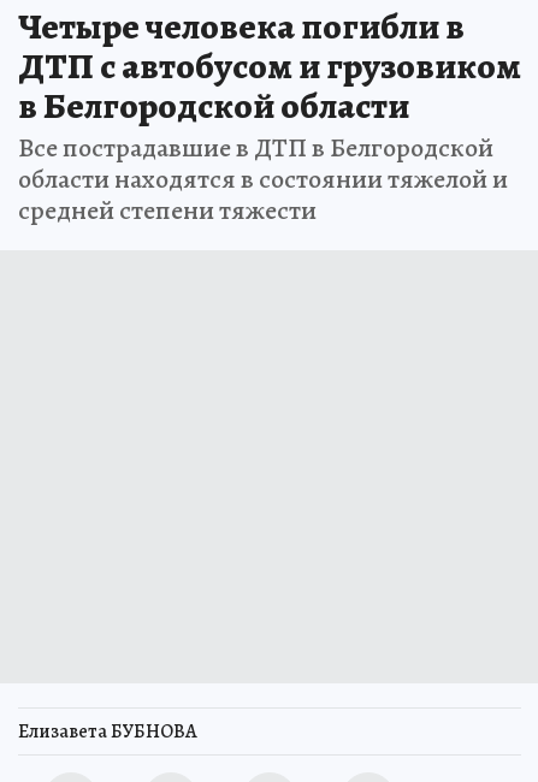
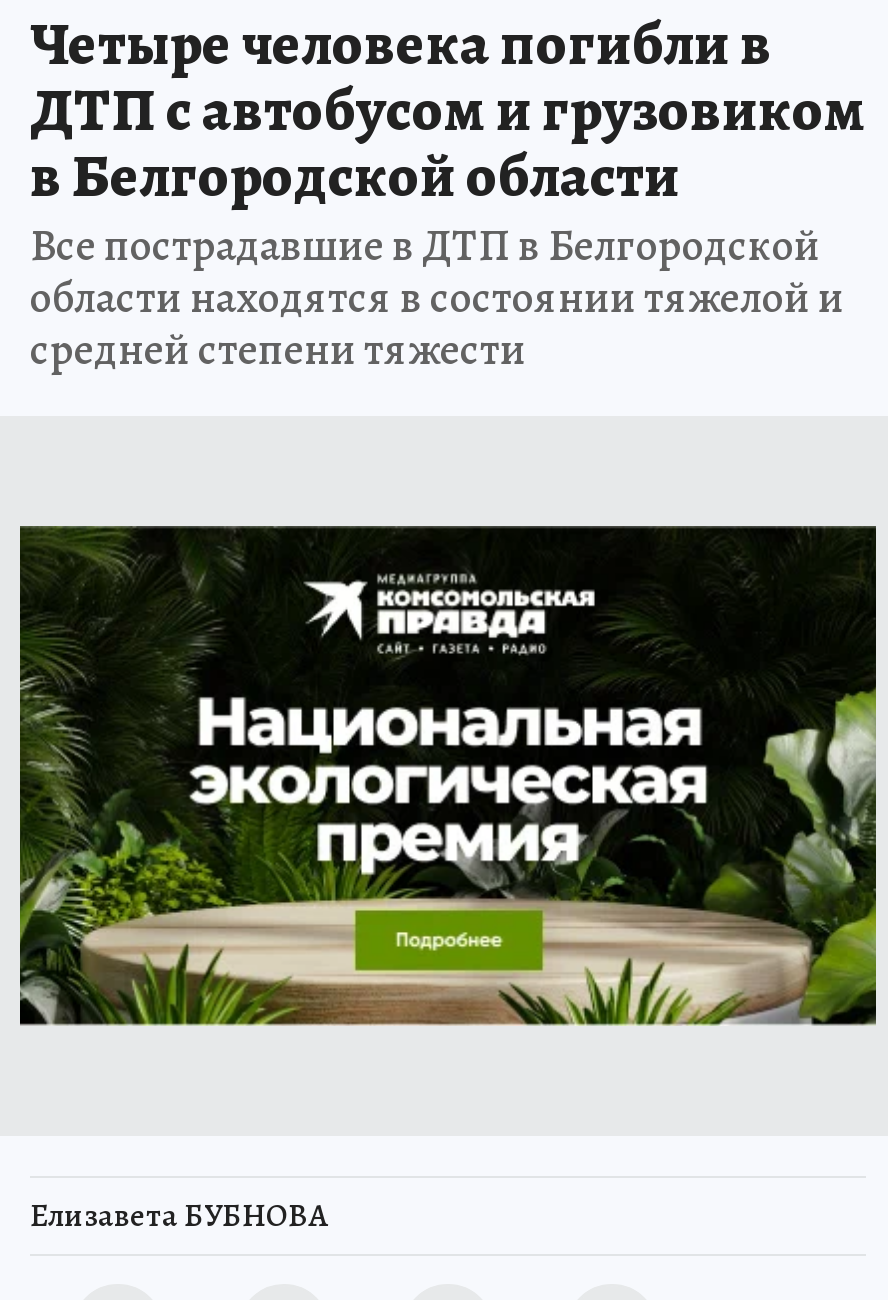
+ [image]
